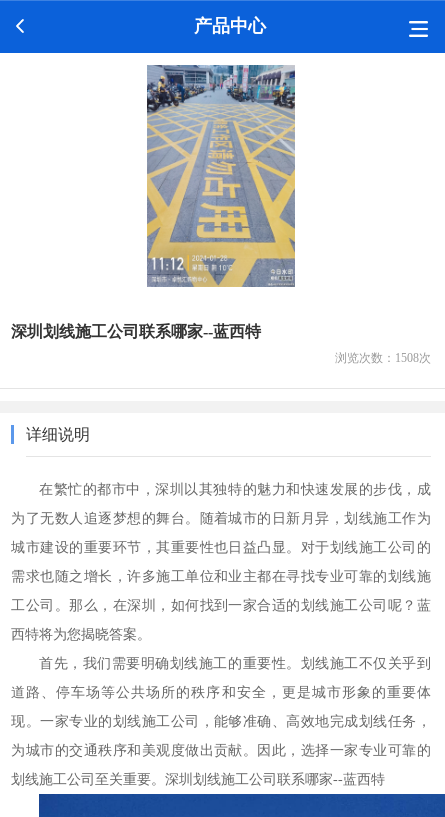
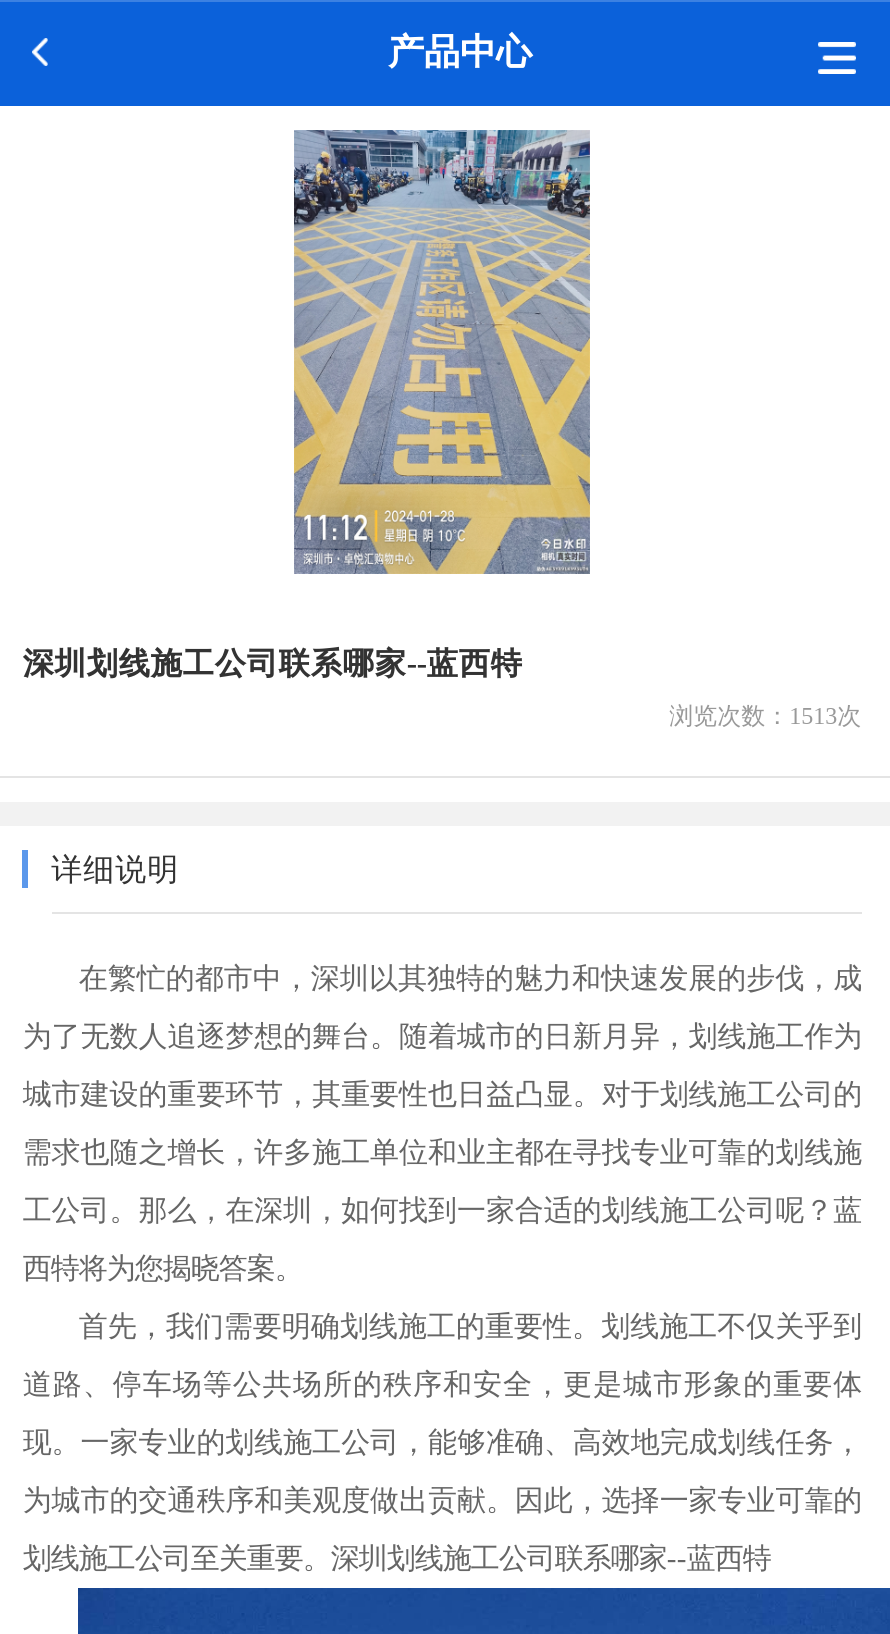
- 浏览次数：1508次
+ 浏览次数：1513次
